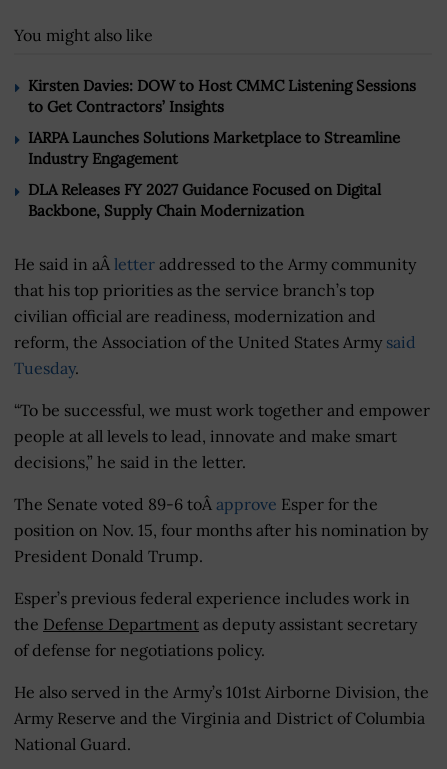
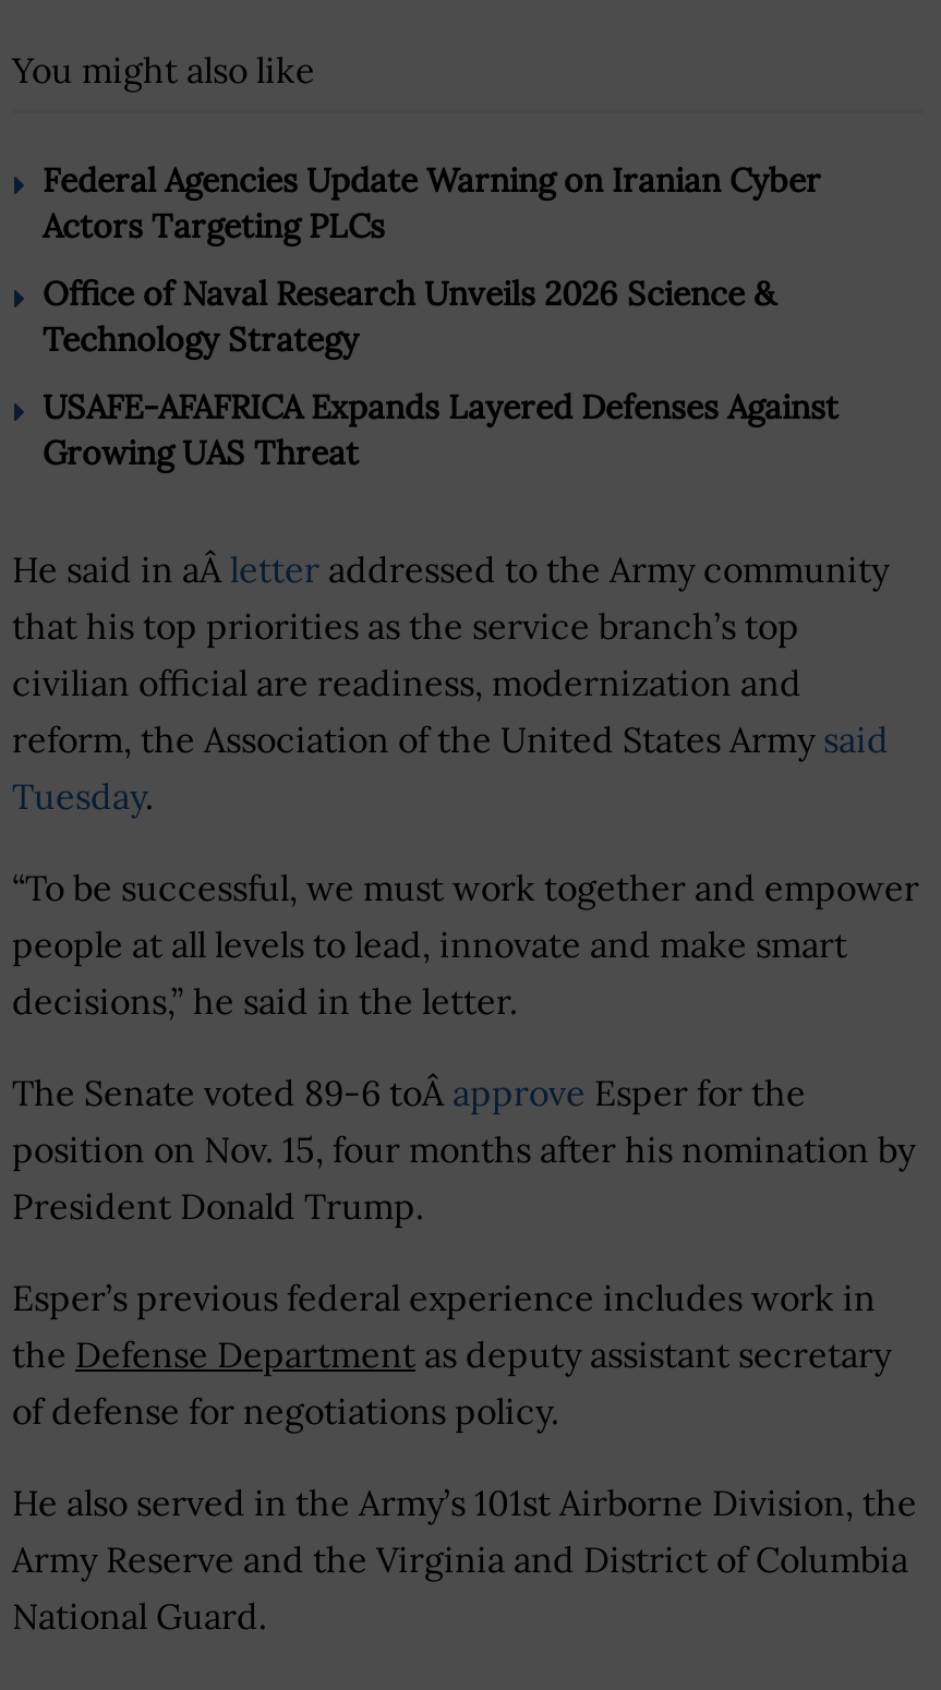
- Kirsten Davies: DOW to Host CMMC Listening Sessions
- to Get Contractors’ Insights
+ Federal Agencies Update Warning on Iranian Cyber
+ Actors Targeting PLCs

- IARPA Launches Solutions Marketplace to Streamline
- Industry Engagement
+ Office of Naval Research Unveils 2026 Science &
+ Technology Strategy

- DLA Releases FY 2027 Guidance Focused on Digital
- Backbone, Supply Chain Modernization
+ USAFE-AFAFRICA Expands Layered Defenses Against
+ Growing UAS Threat
